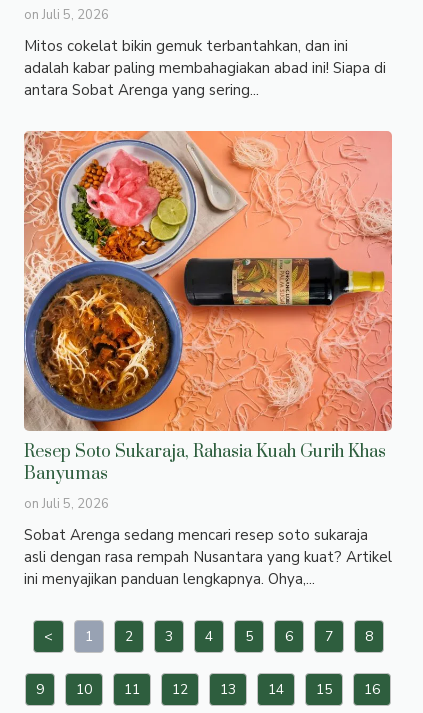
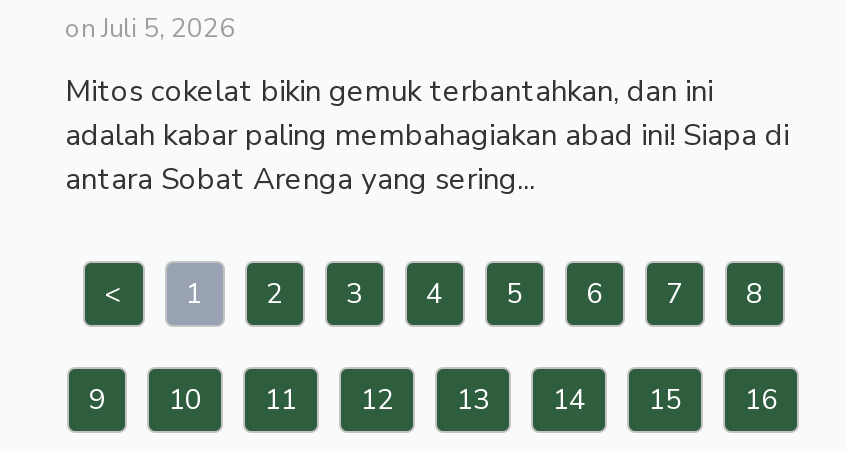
- [image]
- Resep Soto Sukaraja, Rahasia Kuah Gurih Khas
- Banyumas
- on Juli 5, 2026
- Sobat Arenga sedang mencari resep soto sukaraja
- asli dengan rasa rempah Nusantara yang kuat? Artikel
- ini menyajikan panduan lengkapnya. Ohya,...
